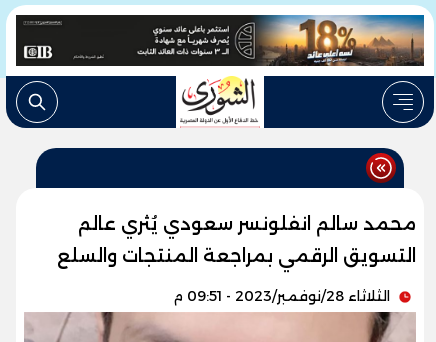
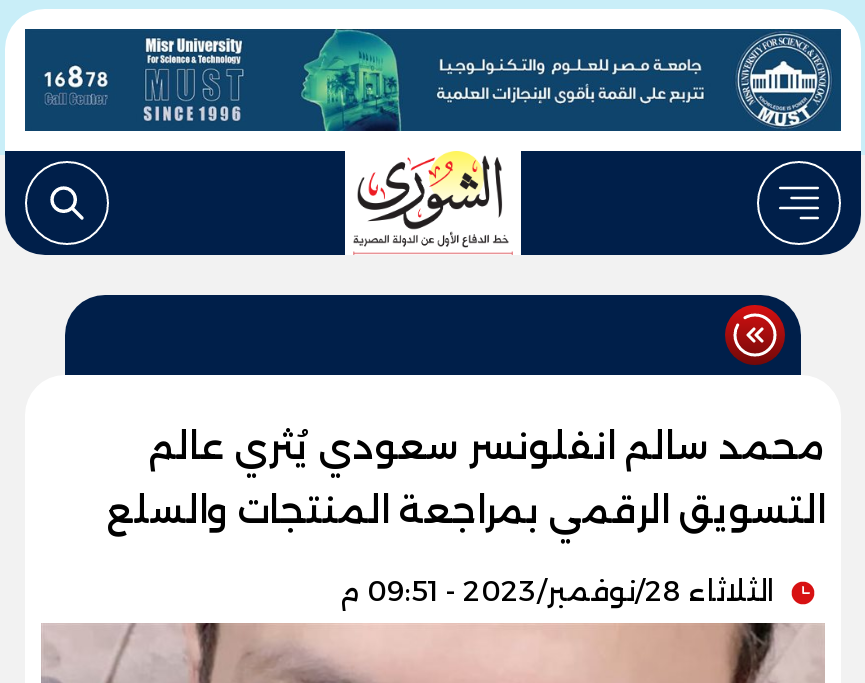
- [image]
+ [image]
